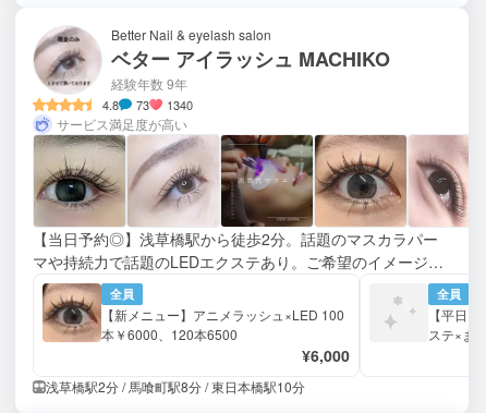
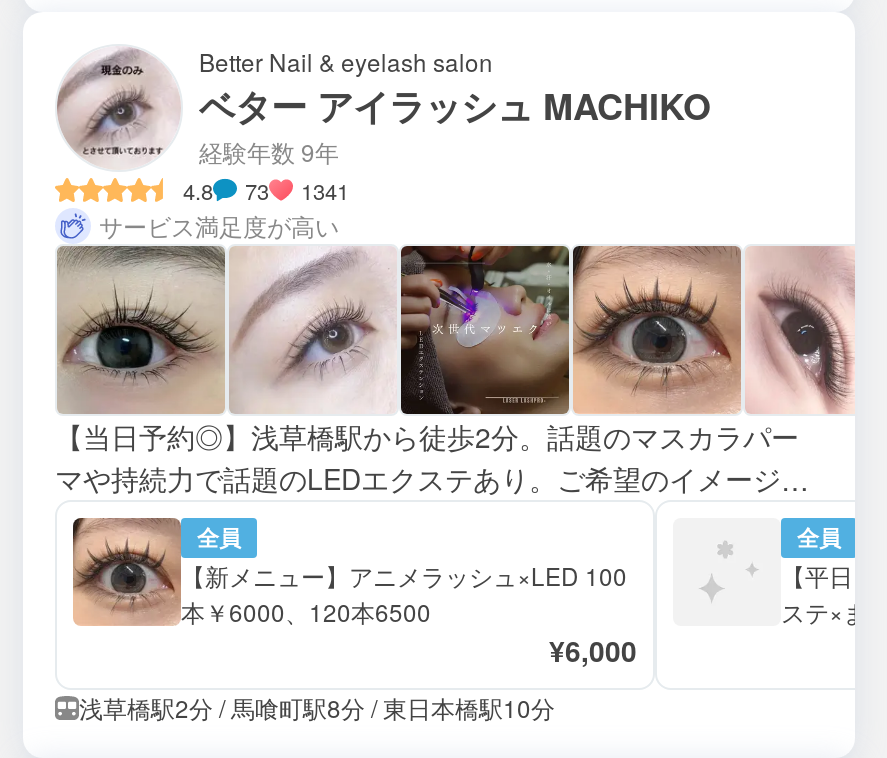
- 4.8 73 1340
+ 4.8 73 1341
